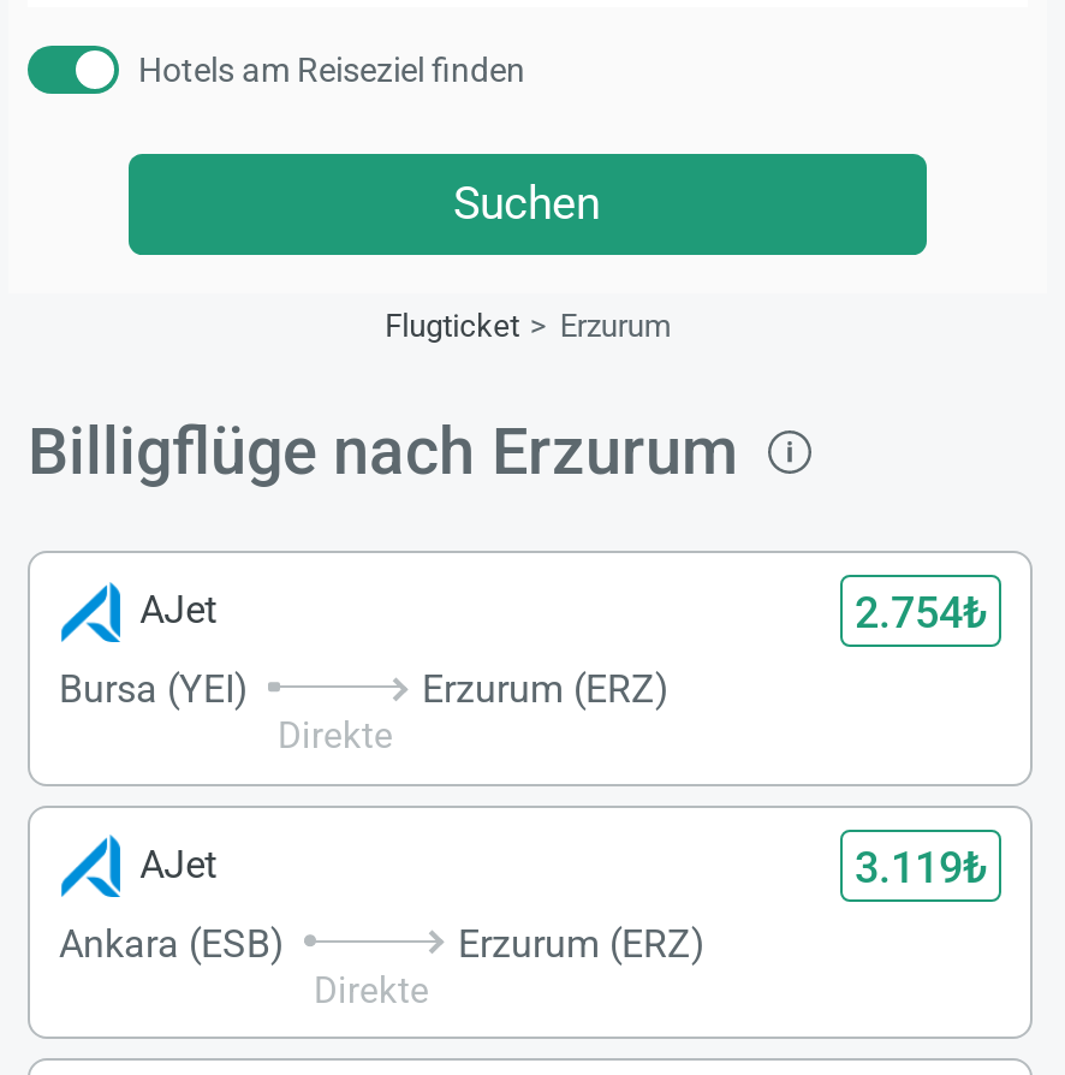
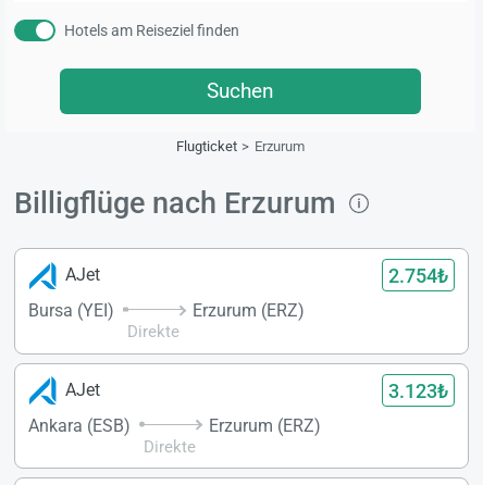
- 3.119₺
+ 3.123₺
